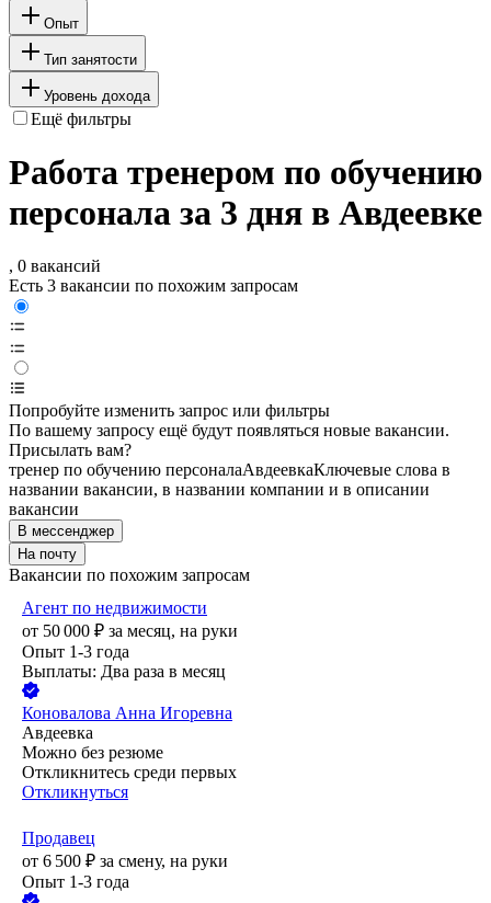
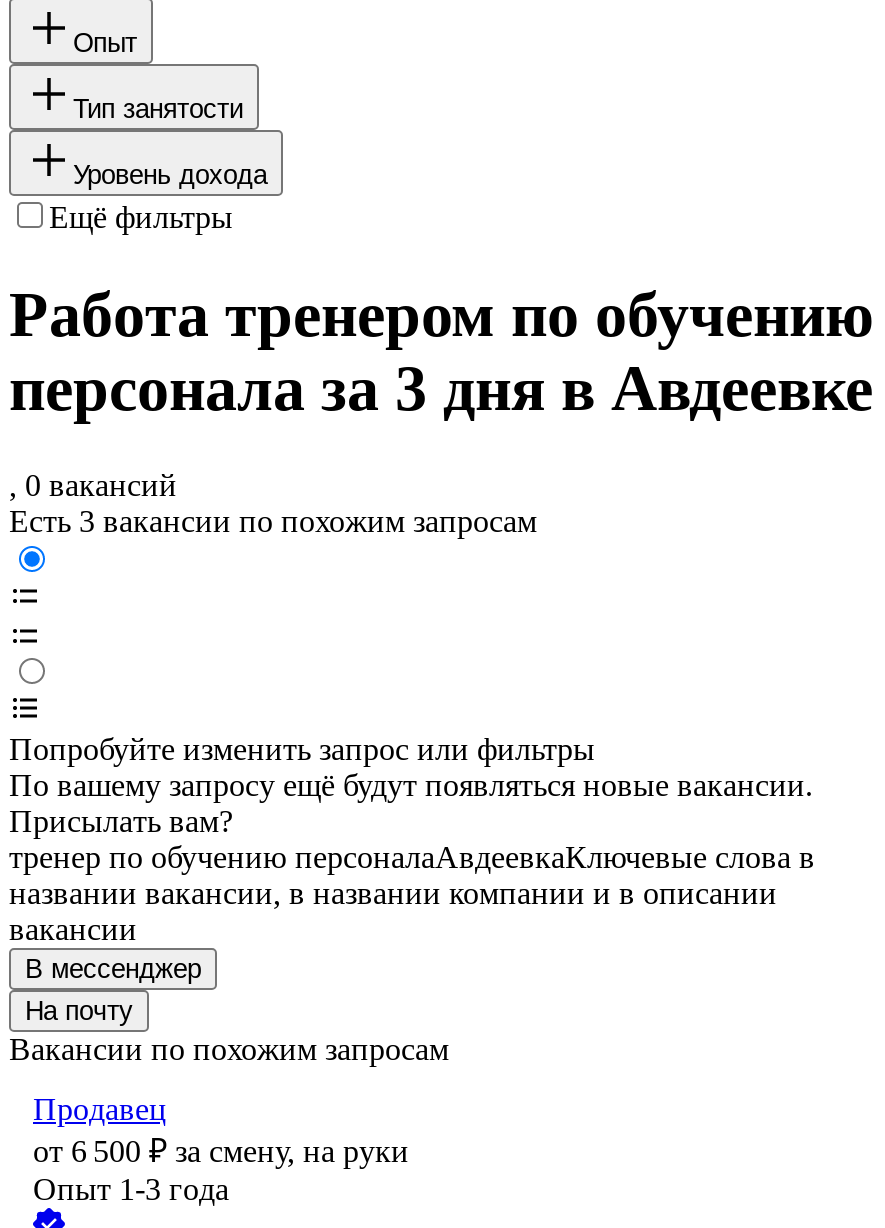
- Агент по недвижимости
- от 50 000 ₽ за месяц, на руки
- Опыт 1-3 года
- Выплаты: Два раза в месяц
- Коновалова Анна Игоревна
- Авдеевка
- Можно без резюме
- Откликнитесь среди первых
- Откликнуться
